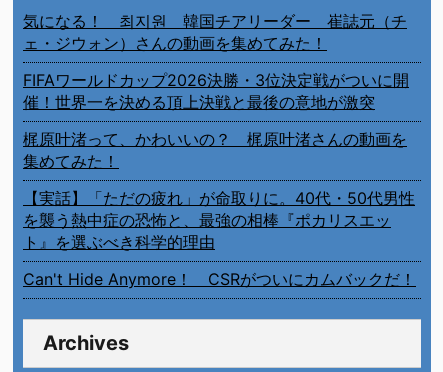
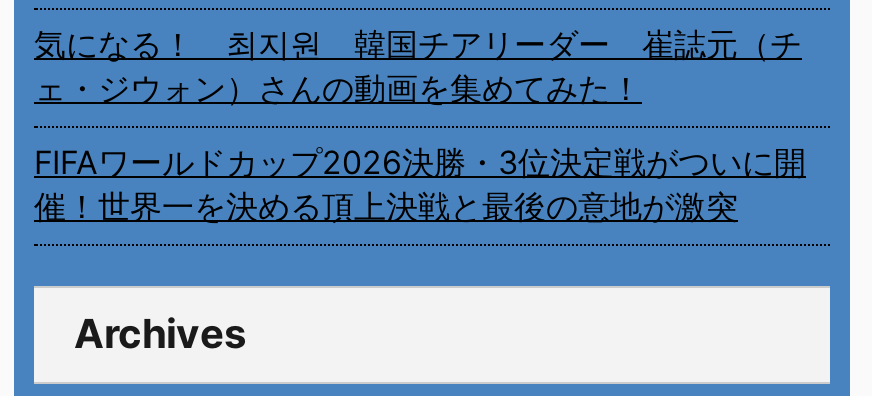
- 梶原叶渚って、かわいいの？ 梶原叶渚さんの動画を
- 集めてみた！
- 【実話】「ただの疲れ」が命取りに。40代・50代男性
- を襲う熱中症の恐怖と、最強の相棒『ポカリスエッ
- ト』を選ぶべき科学的理由
- Can't Hide Anymore！ CSRがついにカムバックだ！
